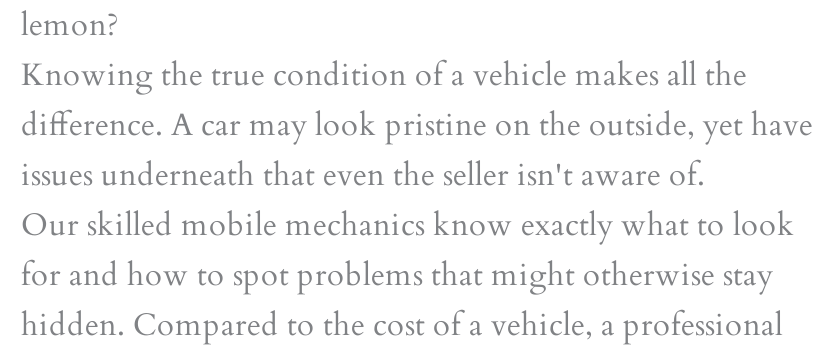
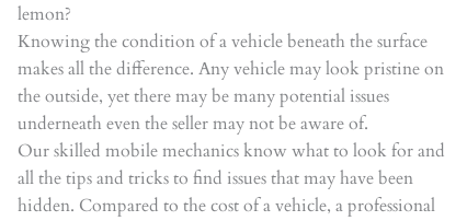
- Knowing the true condition of a vehicle makes all the
- difference. A car may look pristine on the outside, yet have
- issues underneath that even the seller isn't aware of.
- Our skilled mobile mechanics know exactly what to look
- for and how to spot problems that might otherwise stay
+ Knowing the condition of a vehicle beneath the surface
+ makes all the difference. Any vehicle may look pristine on
+ the outside, yet there may be many potential issues
+ underneath even the seller may not be aware of.
+ Our skilled mobile mechanics know what to look for and
+ all the tips and tricks to find issues that may have been
